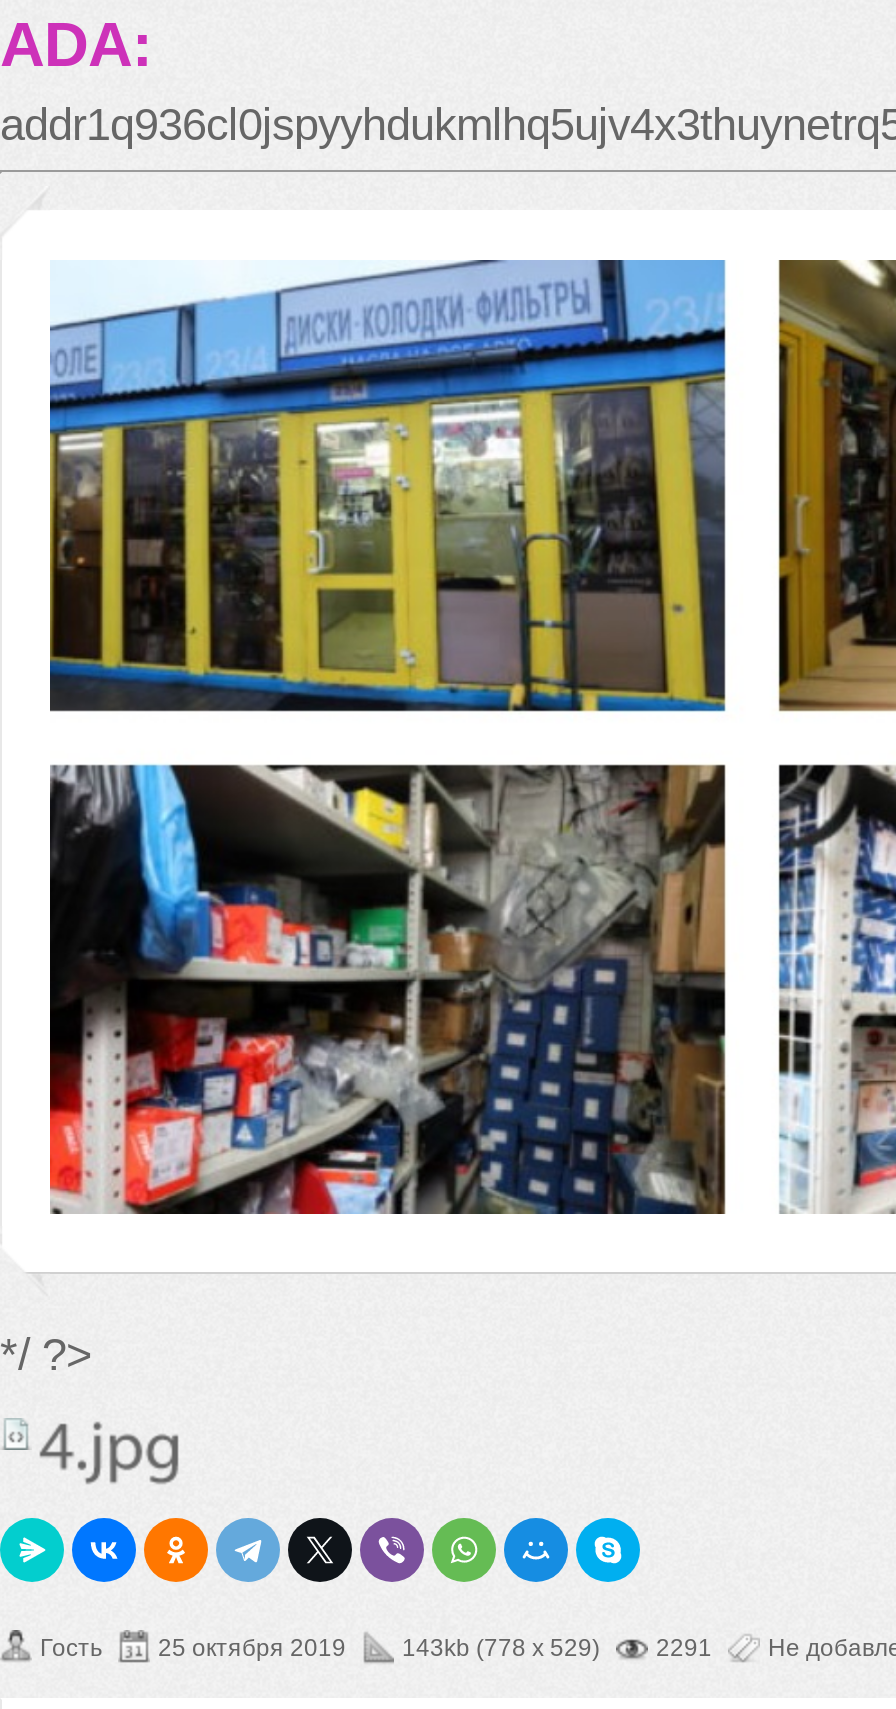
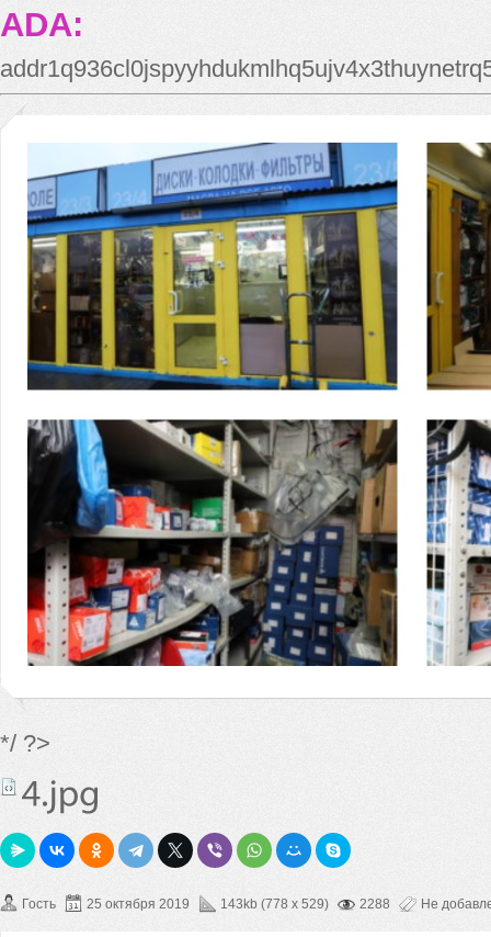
- 2291
+ 2288
